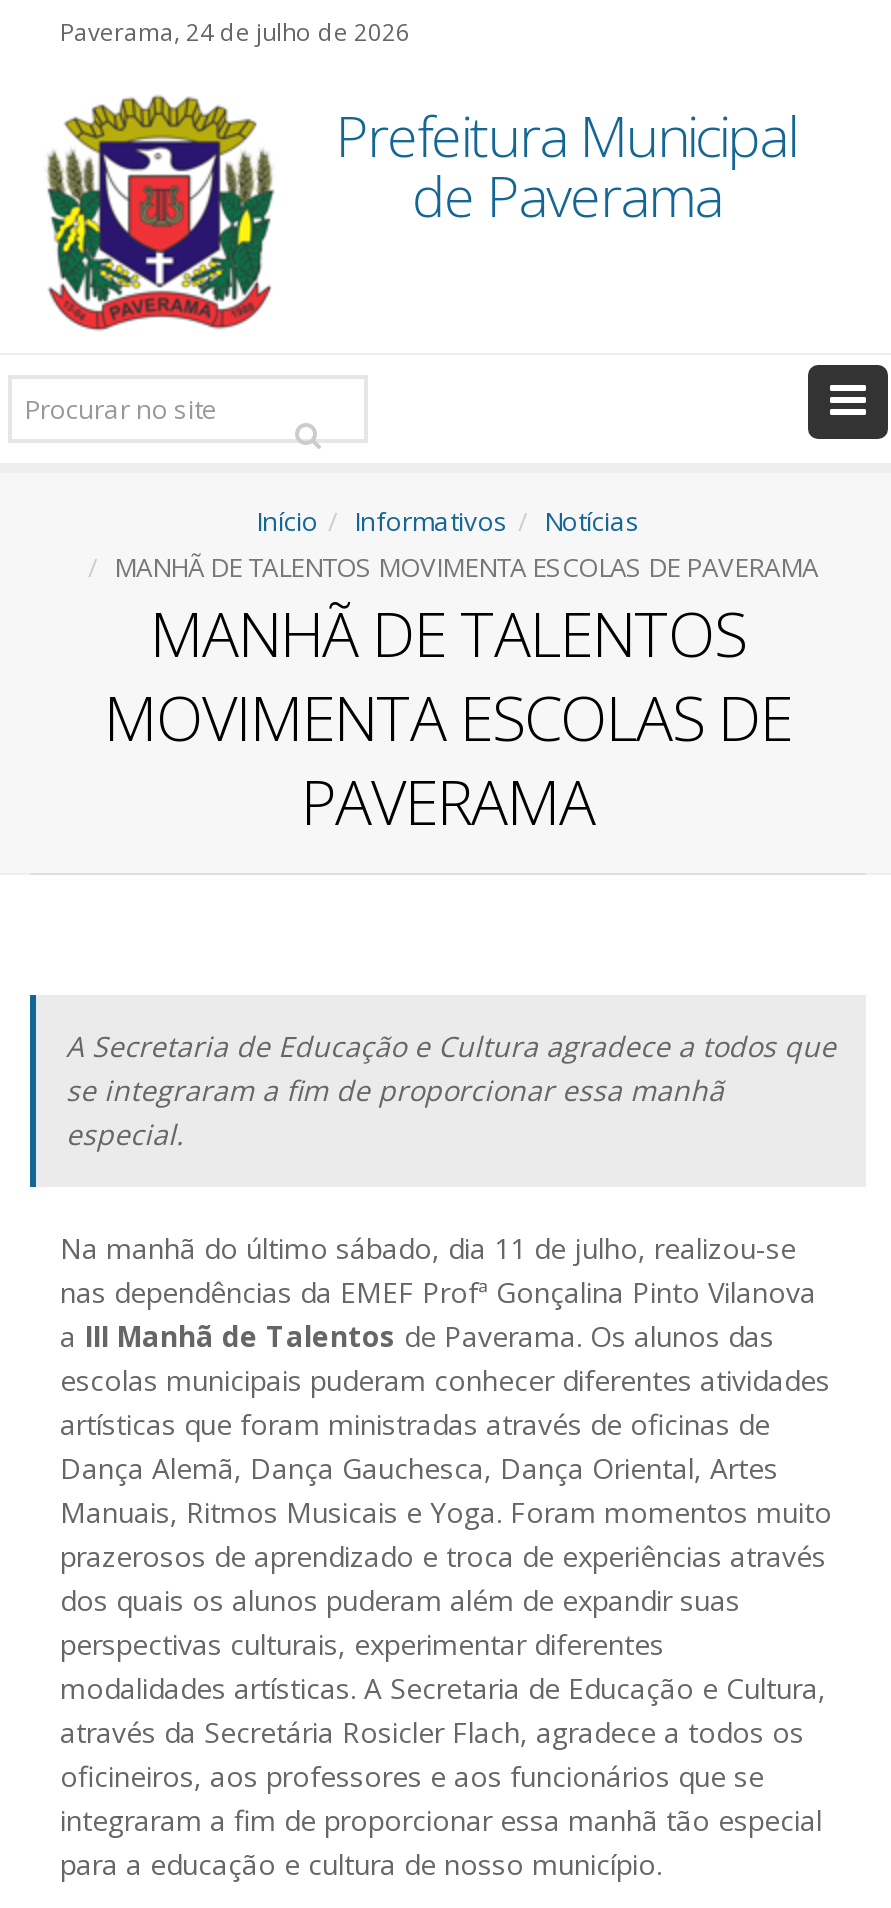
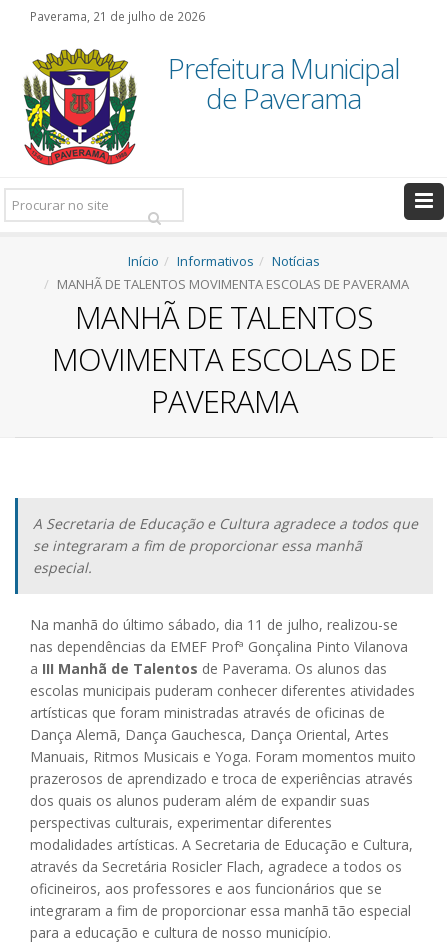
- Paverama, 24 de julho de 2026
+ Paverama, 21 de julho de 2026
